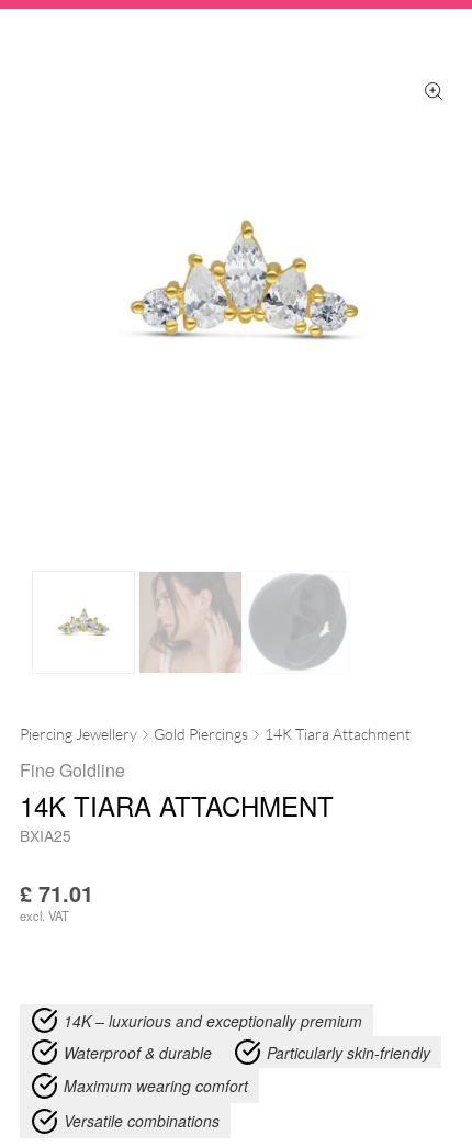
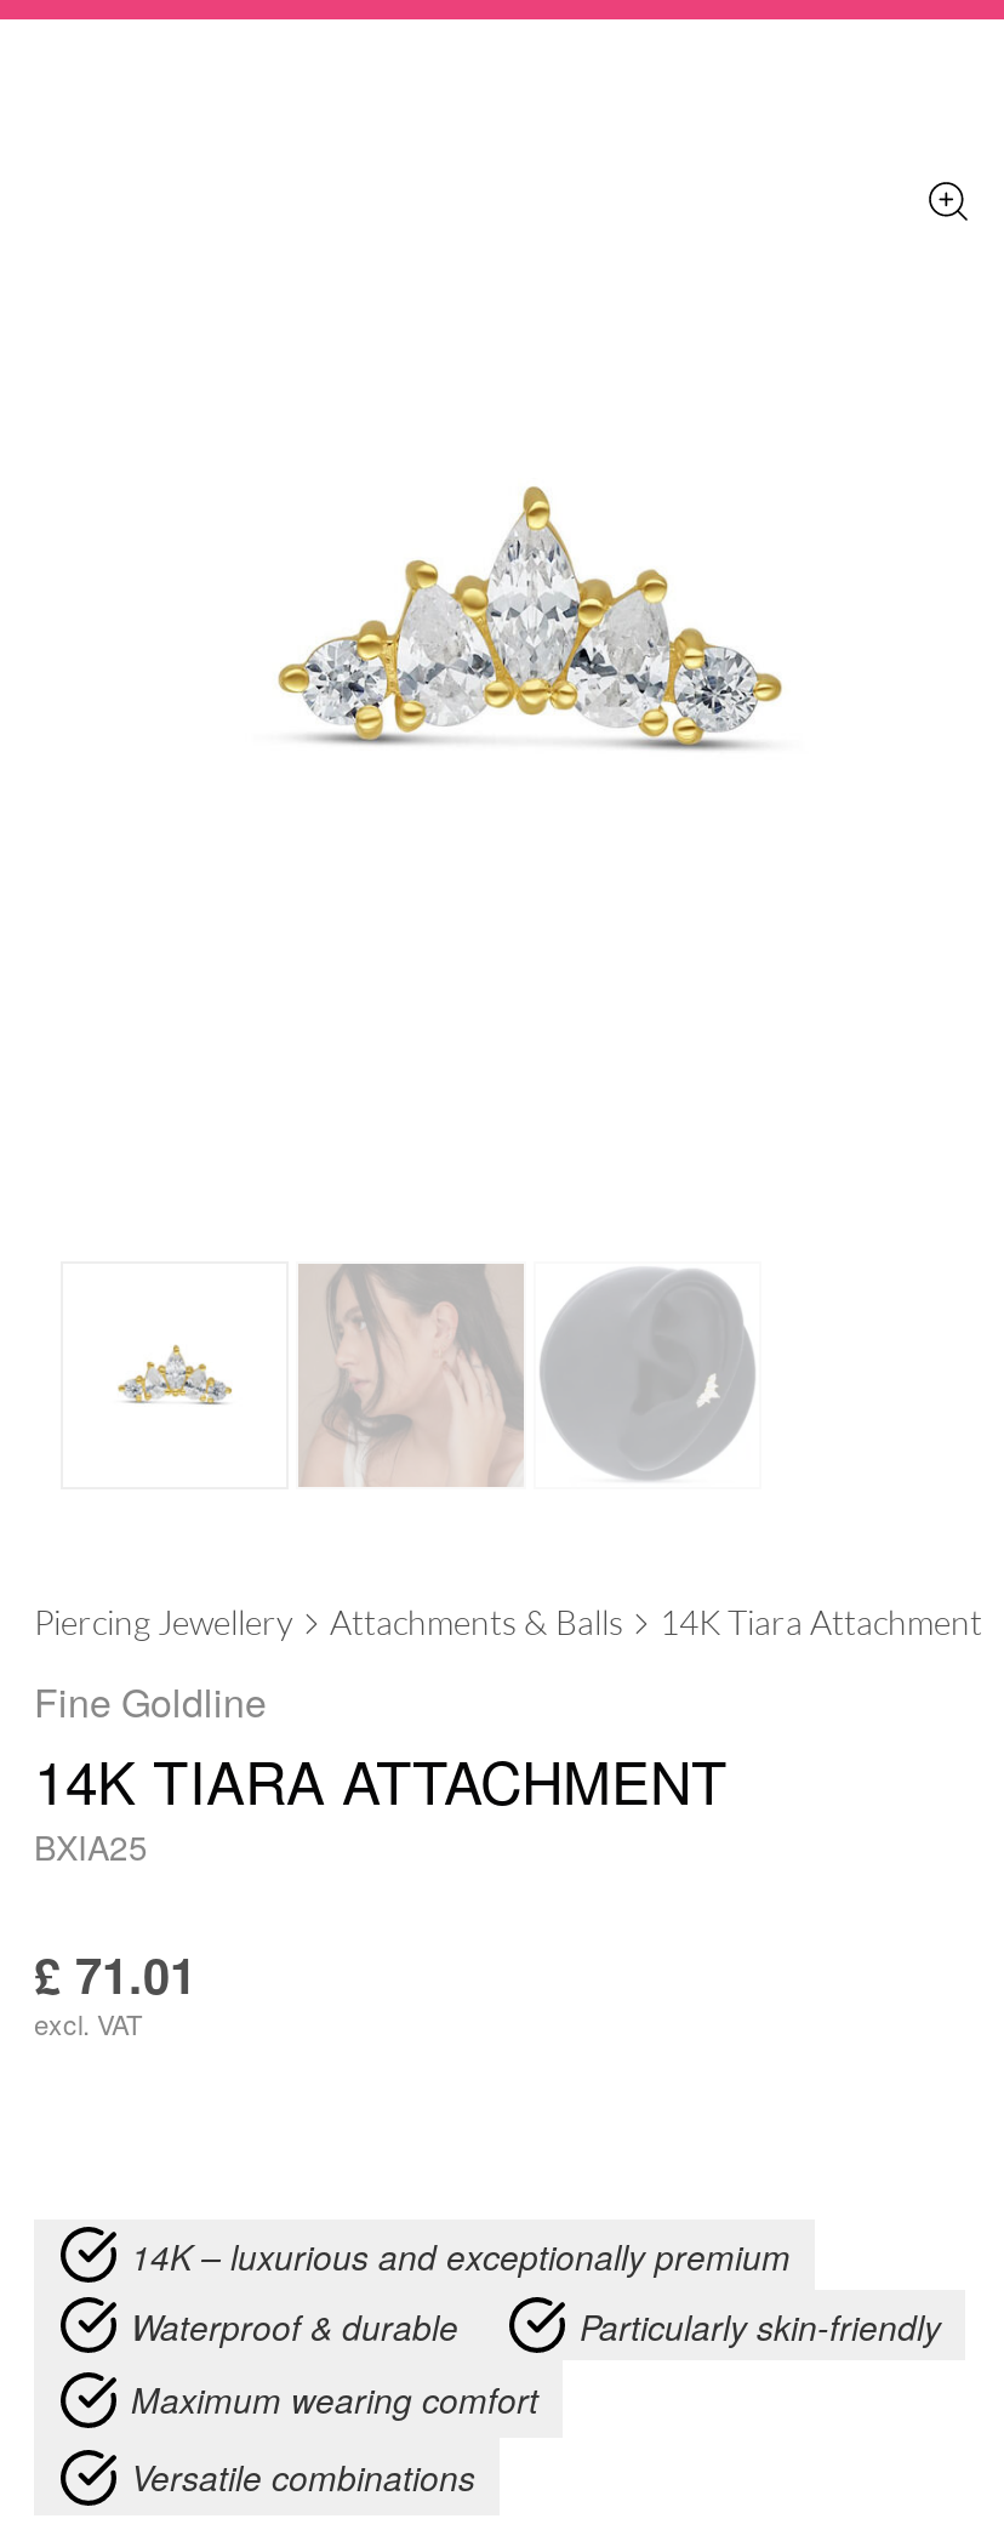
- Gold Piercings
+ Attachments & Balls
